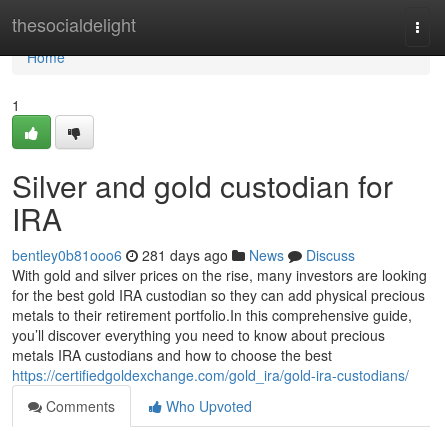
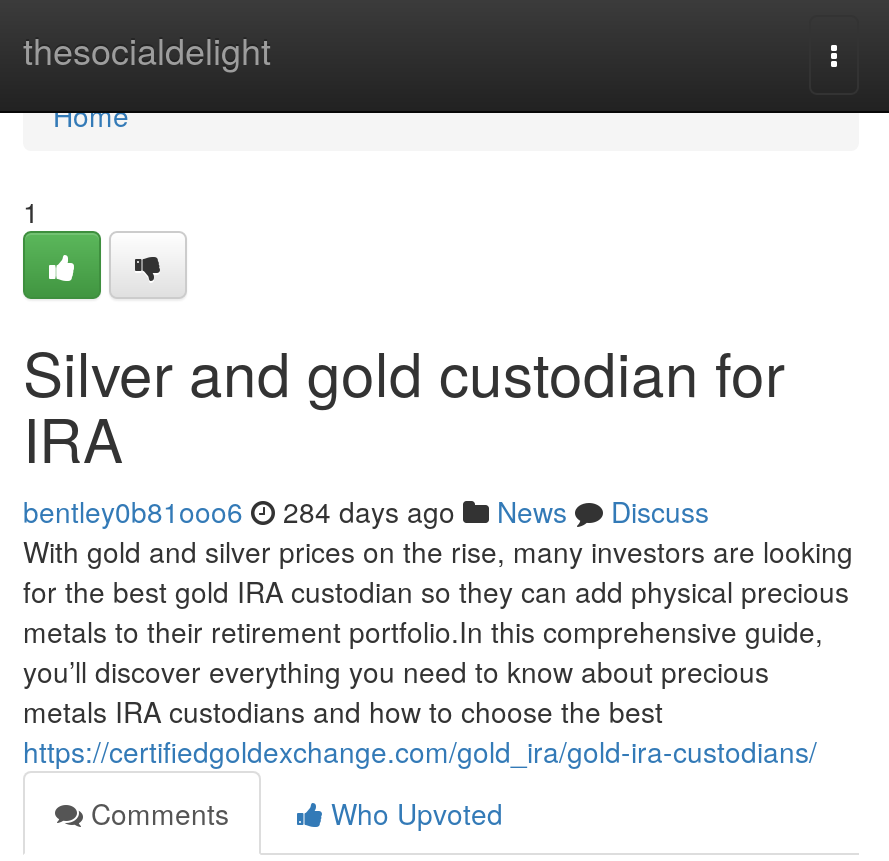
- bentley0b81ooo6 281 days ago News Discuss
+ bentley0b81ooo6 284 days ago News Discuss
